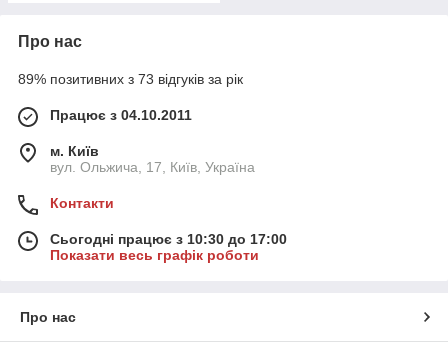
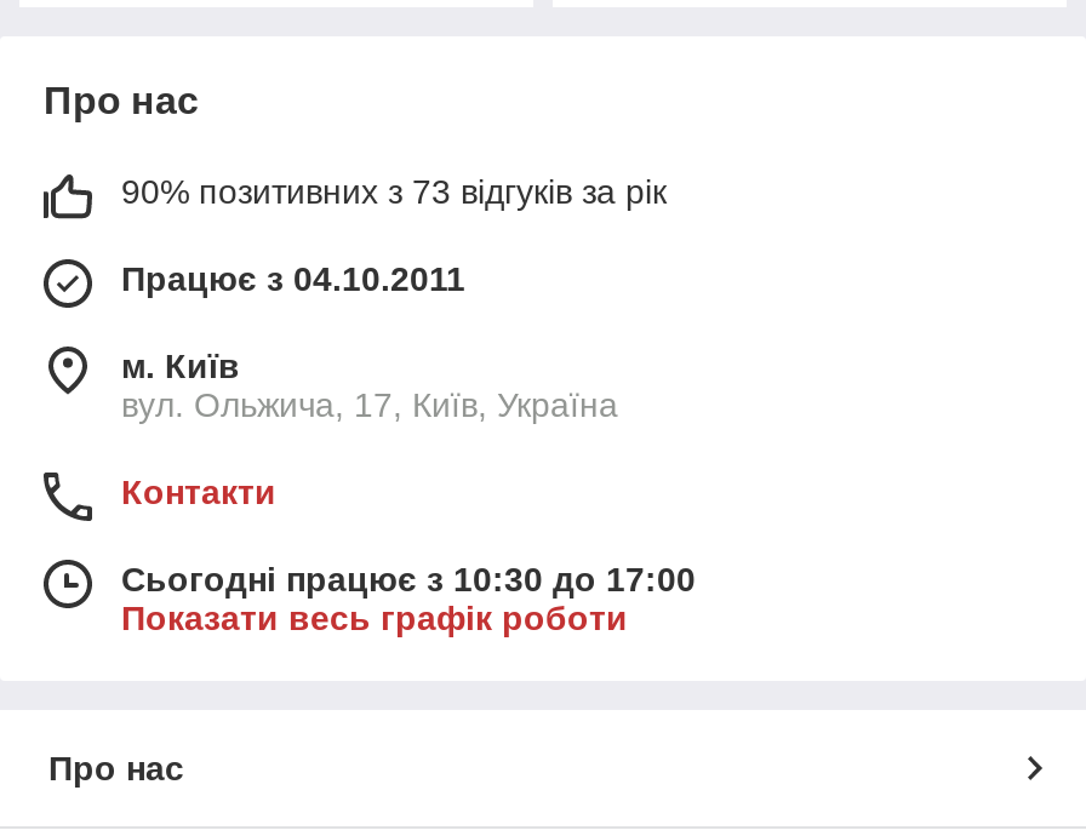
- 89% позитивних з 73 відгуків за рік
+ 90% позитивних з 73 відгуків за рік
